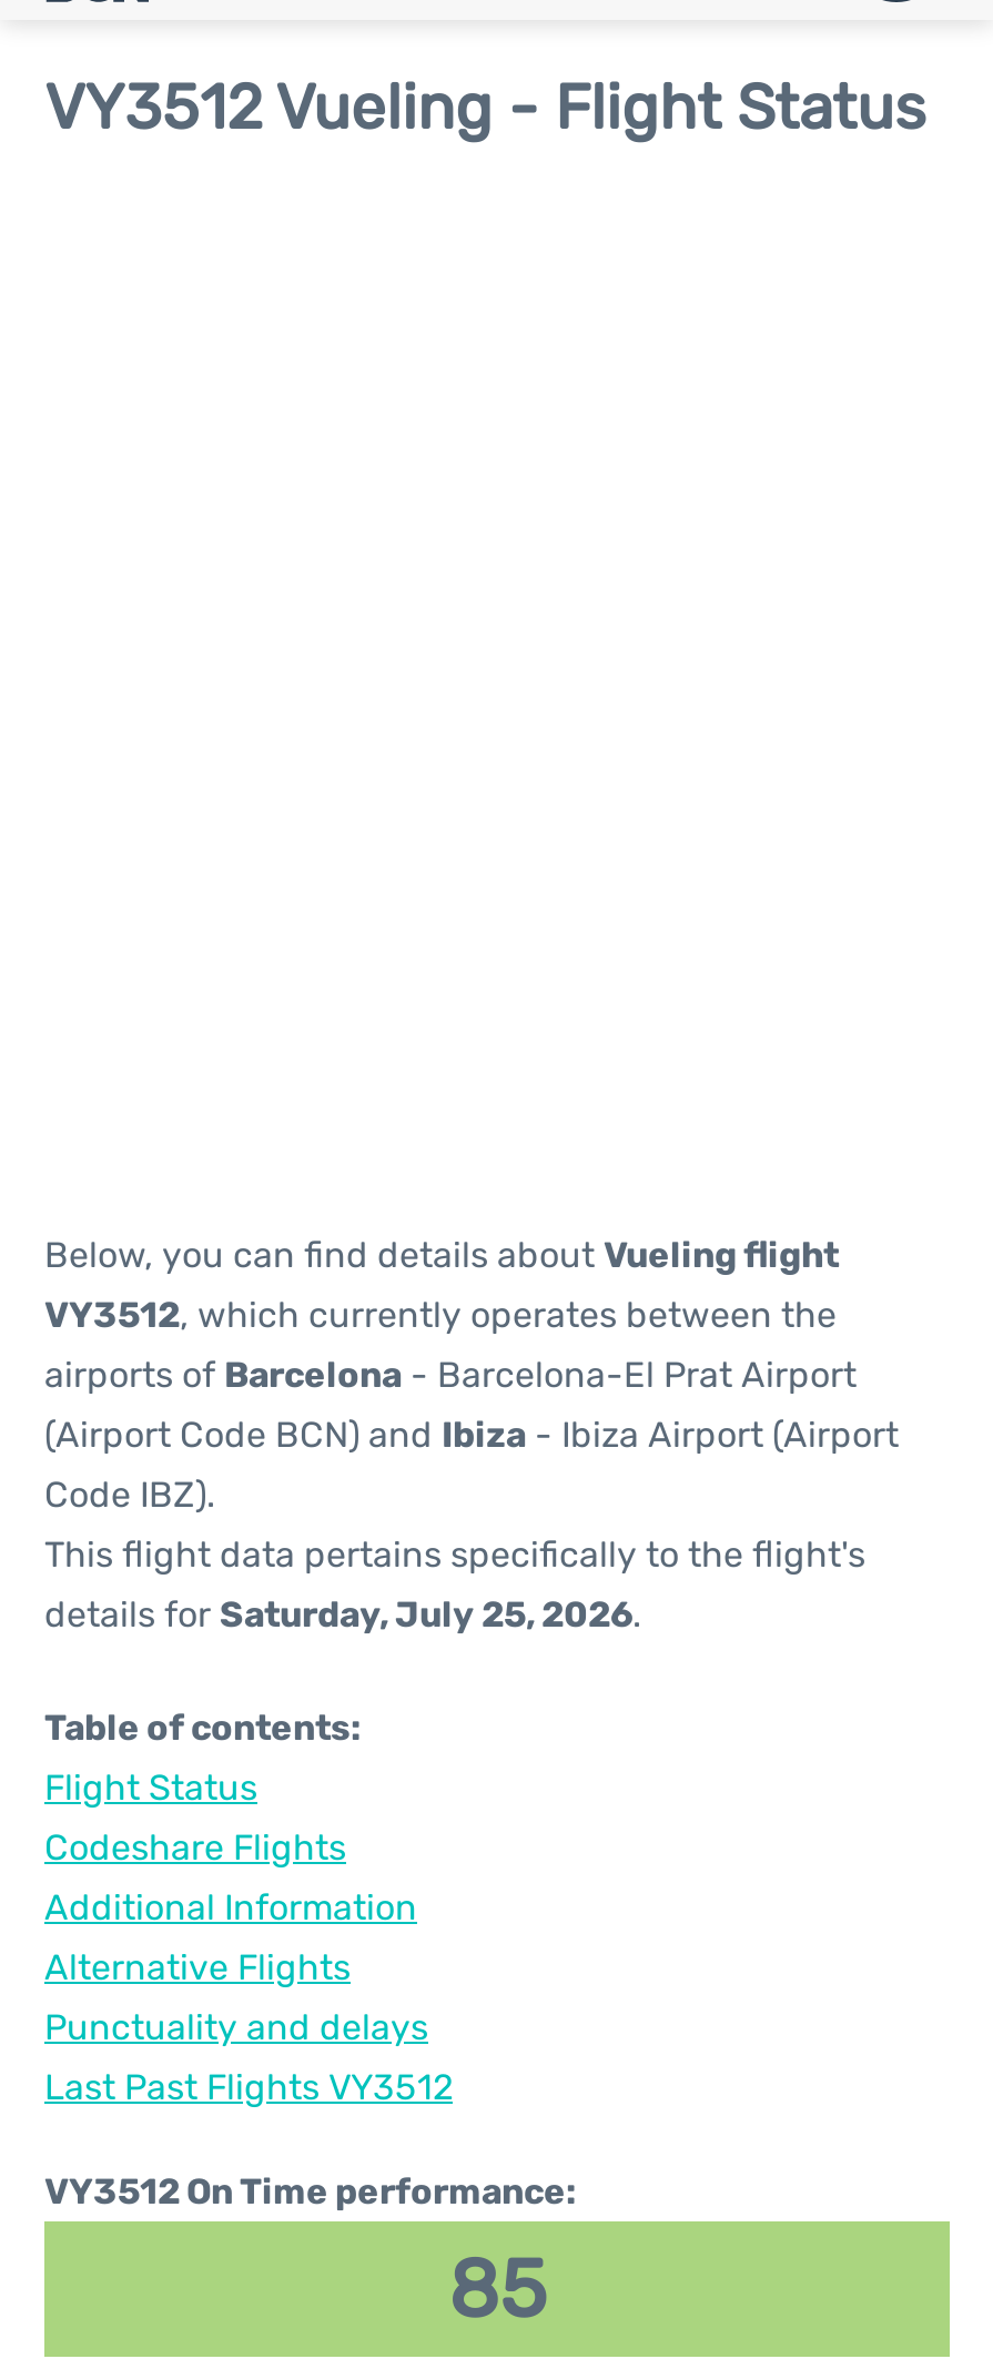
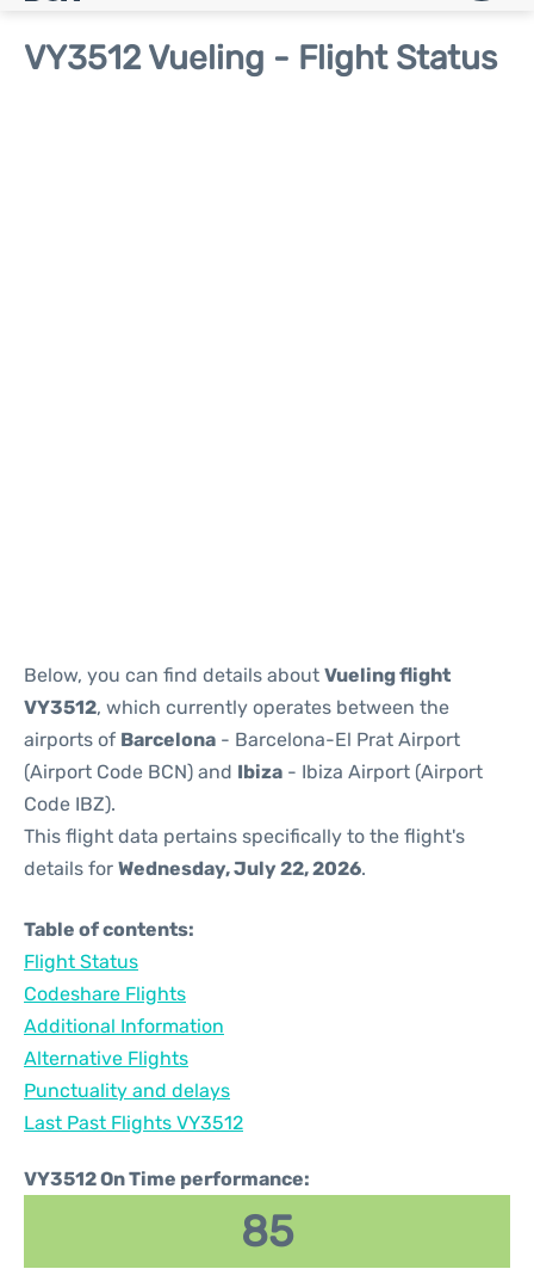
- details for Saturday, July 25, 2026.
+ details for Wednesday, July 22, 2026.
